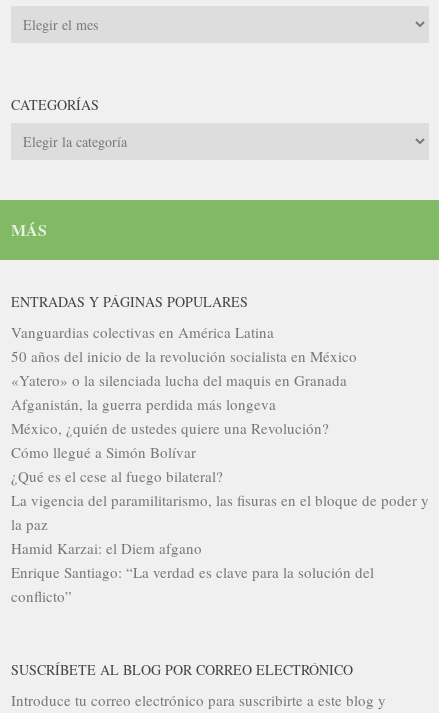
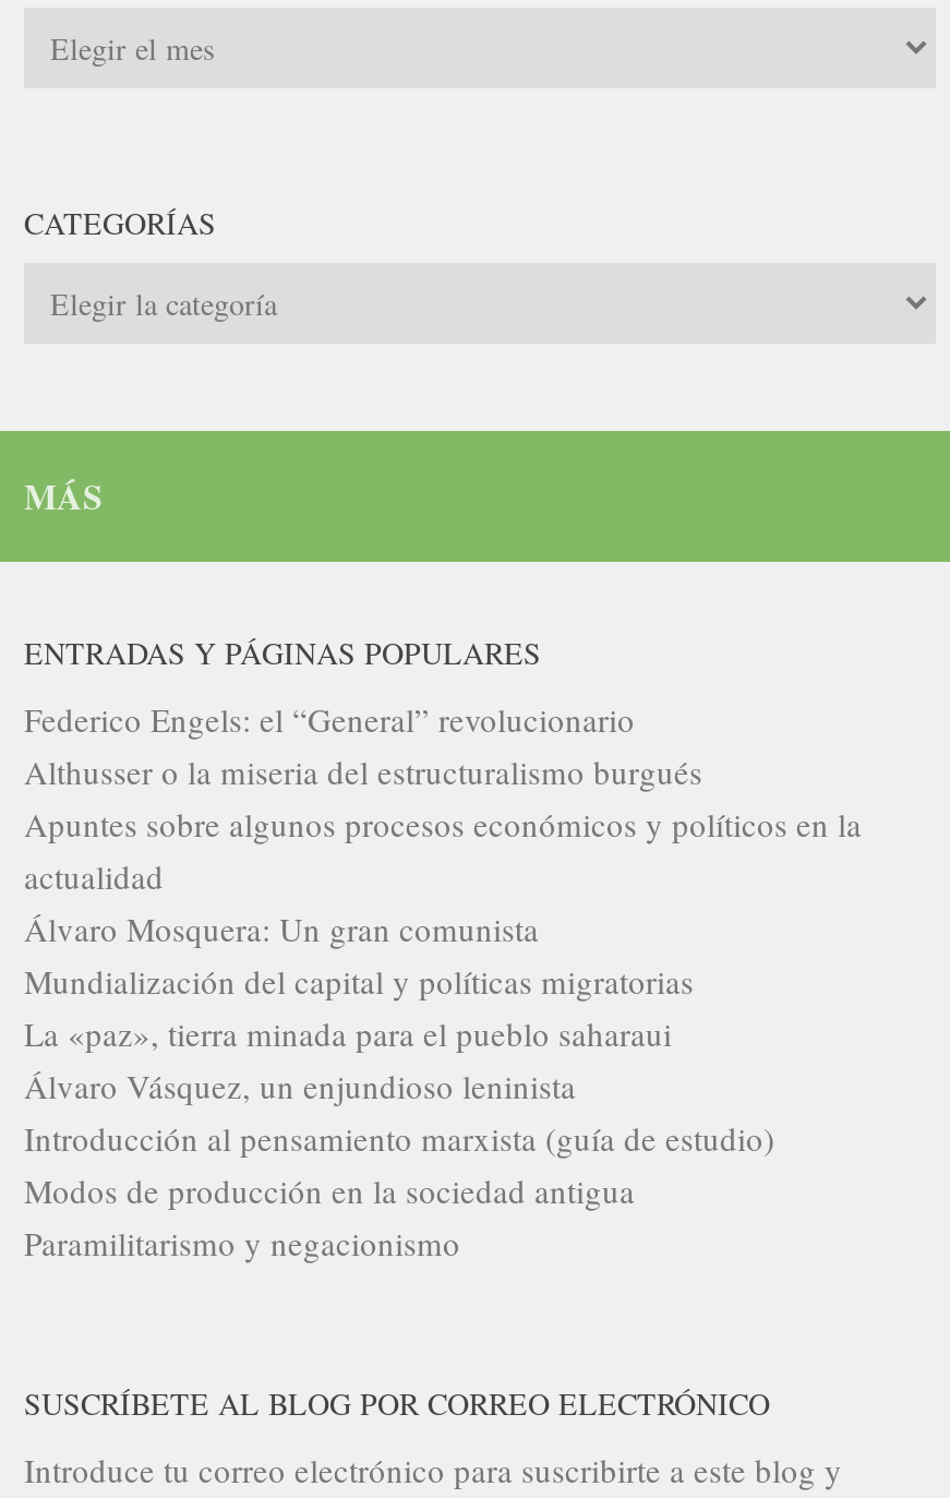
- Vanguardias colectivas en América Latina
- 50 años del inicio de la revolución socialista en México
- «Yatero» o la silenciada lucha del maquis en Granada
- Afganistán, la guerra perdida más longeva
- México, ¿quién de ustedes quiere una Revolución?
- Cómo llegué a Simón Bolívar
- ¿Qué es el cese al fuego bilateral?
- La vigencia del paramilitarismo, las fisuras en el bloque de poder y
- la paz
- Hamid Karzai: el Diem afgano
- Enrique Santiago: “La verdad es clave para la solución del
- conflicto”
+ Federico Engels: el “General” revolucionario
+ Althusser o la miseria del estructuralismo burgués
+ Apuntes sobre algunos procesos económicos y políticos en la
+ actualidad
+ Álvaro Mosquera: Un gran comunista
+ Mundialización del capital y políticas migratorias
+ La «paz», tierra minada para el pueblo saharaui
+ Álvaro Vásquez, un enjundioso leninista
+ Introducción al pensamiento marxista (guía de estudio)
+ Modos de producción en la sociedad antigua
+ Paramilitarismo y negacionismo
